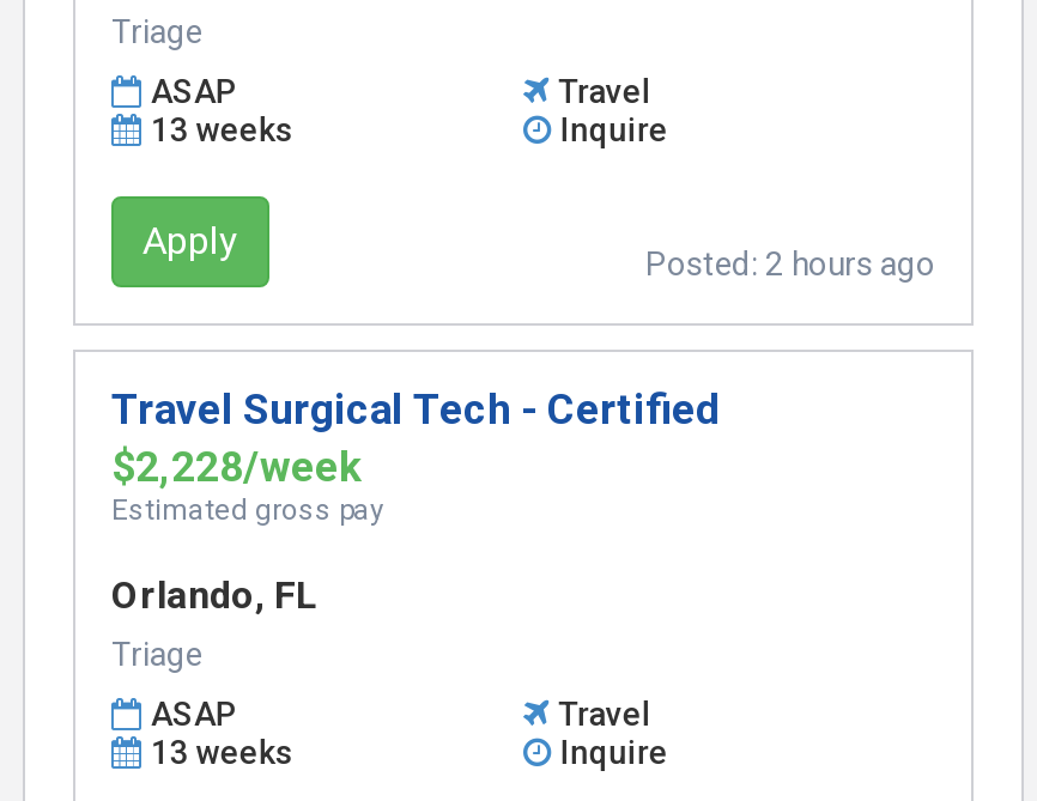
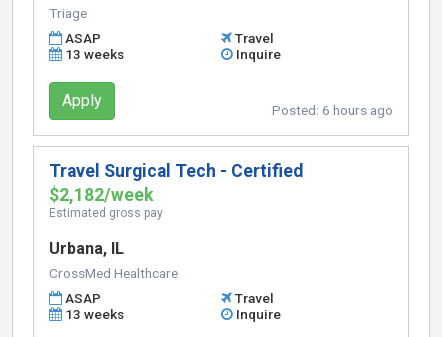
- Posted: 2 hours ago
+ Posted: 6 hours ago

- $2,228/week
+ $2,182/week

- Orlando, FL
- Triage
+ Urbana, IL
+ CrossMed Healthcare
